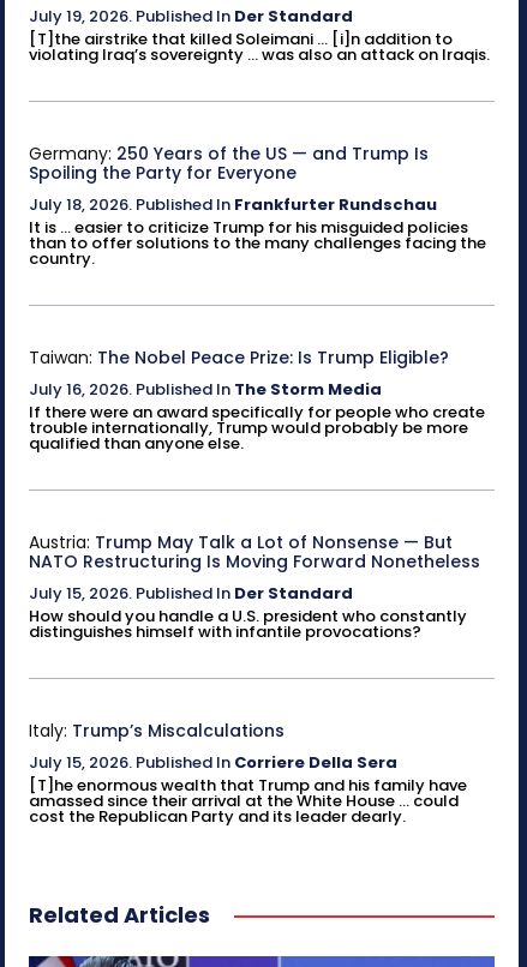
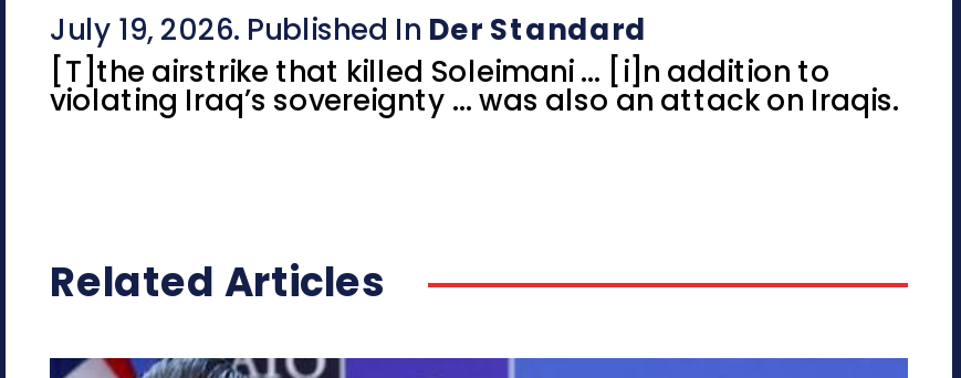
- Germany: 250 Years of the US — and Trump Is
- Spoiling the Party for Everyone
- July 18, 2026. Published In Frankfurter Rundschau
- It is ... easier to criticize Trump for his misguided policies
- than to offer solutions to the many challenges facing the
- country.

- Taiwan: The Nobel Peace Prize: Is Trump Eligible?
- July 16, 2026. Published In The Storm Media
- If there were an award specifically for people who create
- trouble internationally, Trump would probably be more
- qualified than anyone else.

- Austria: Trump May Talk a Lot of Nonsense — But
- NATO Restructuring Is Moving Forward Nonetheless
- July 15, 2026. Published In Der Standard
- How should you handle a U.S. president who constantly
- distinguishes himself with infantile provocations?

- Italy: Trump’s Miscalculations
- July 15, 2026. Published In Corriere Della Sera
- [T]he enormous wealth that Trump and his family have
- amassed since their arrival at the White House ... could
- cost the Republican Party and its leader dearly.
